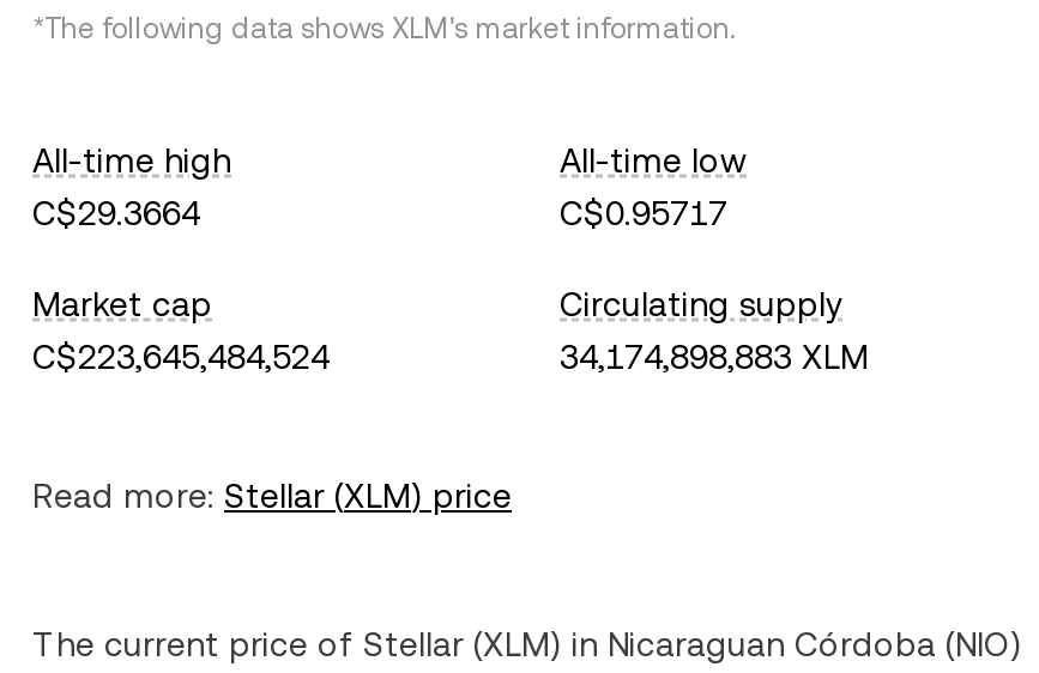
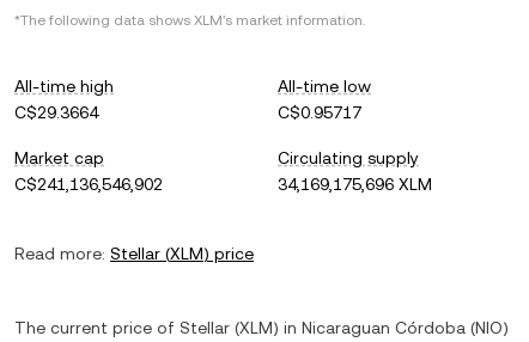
- C$223,645,484,524
+ C$241,136,546,902

- 34,174,898,883 XLM
+ 34,169,175,696 XLM
